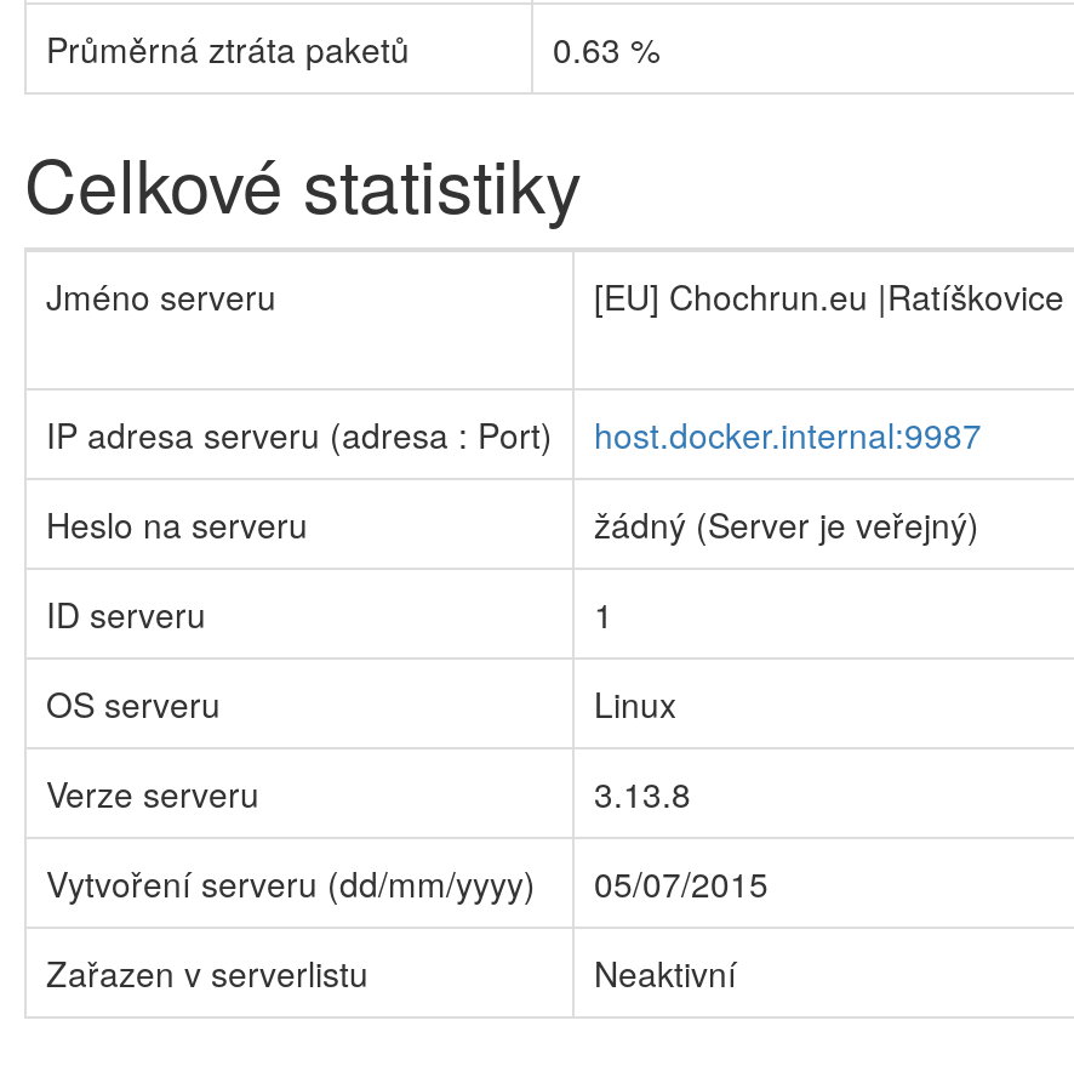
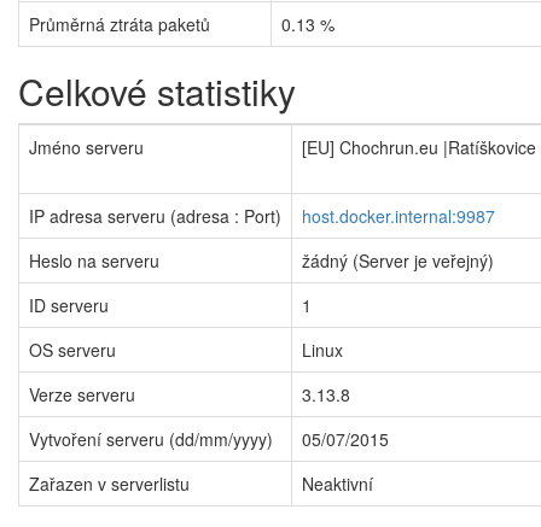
- 0.63 %
+ 0.13 %
